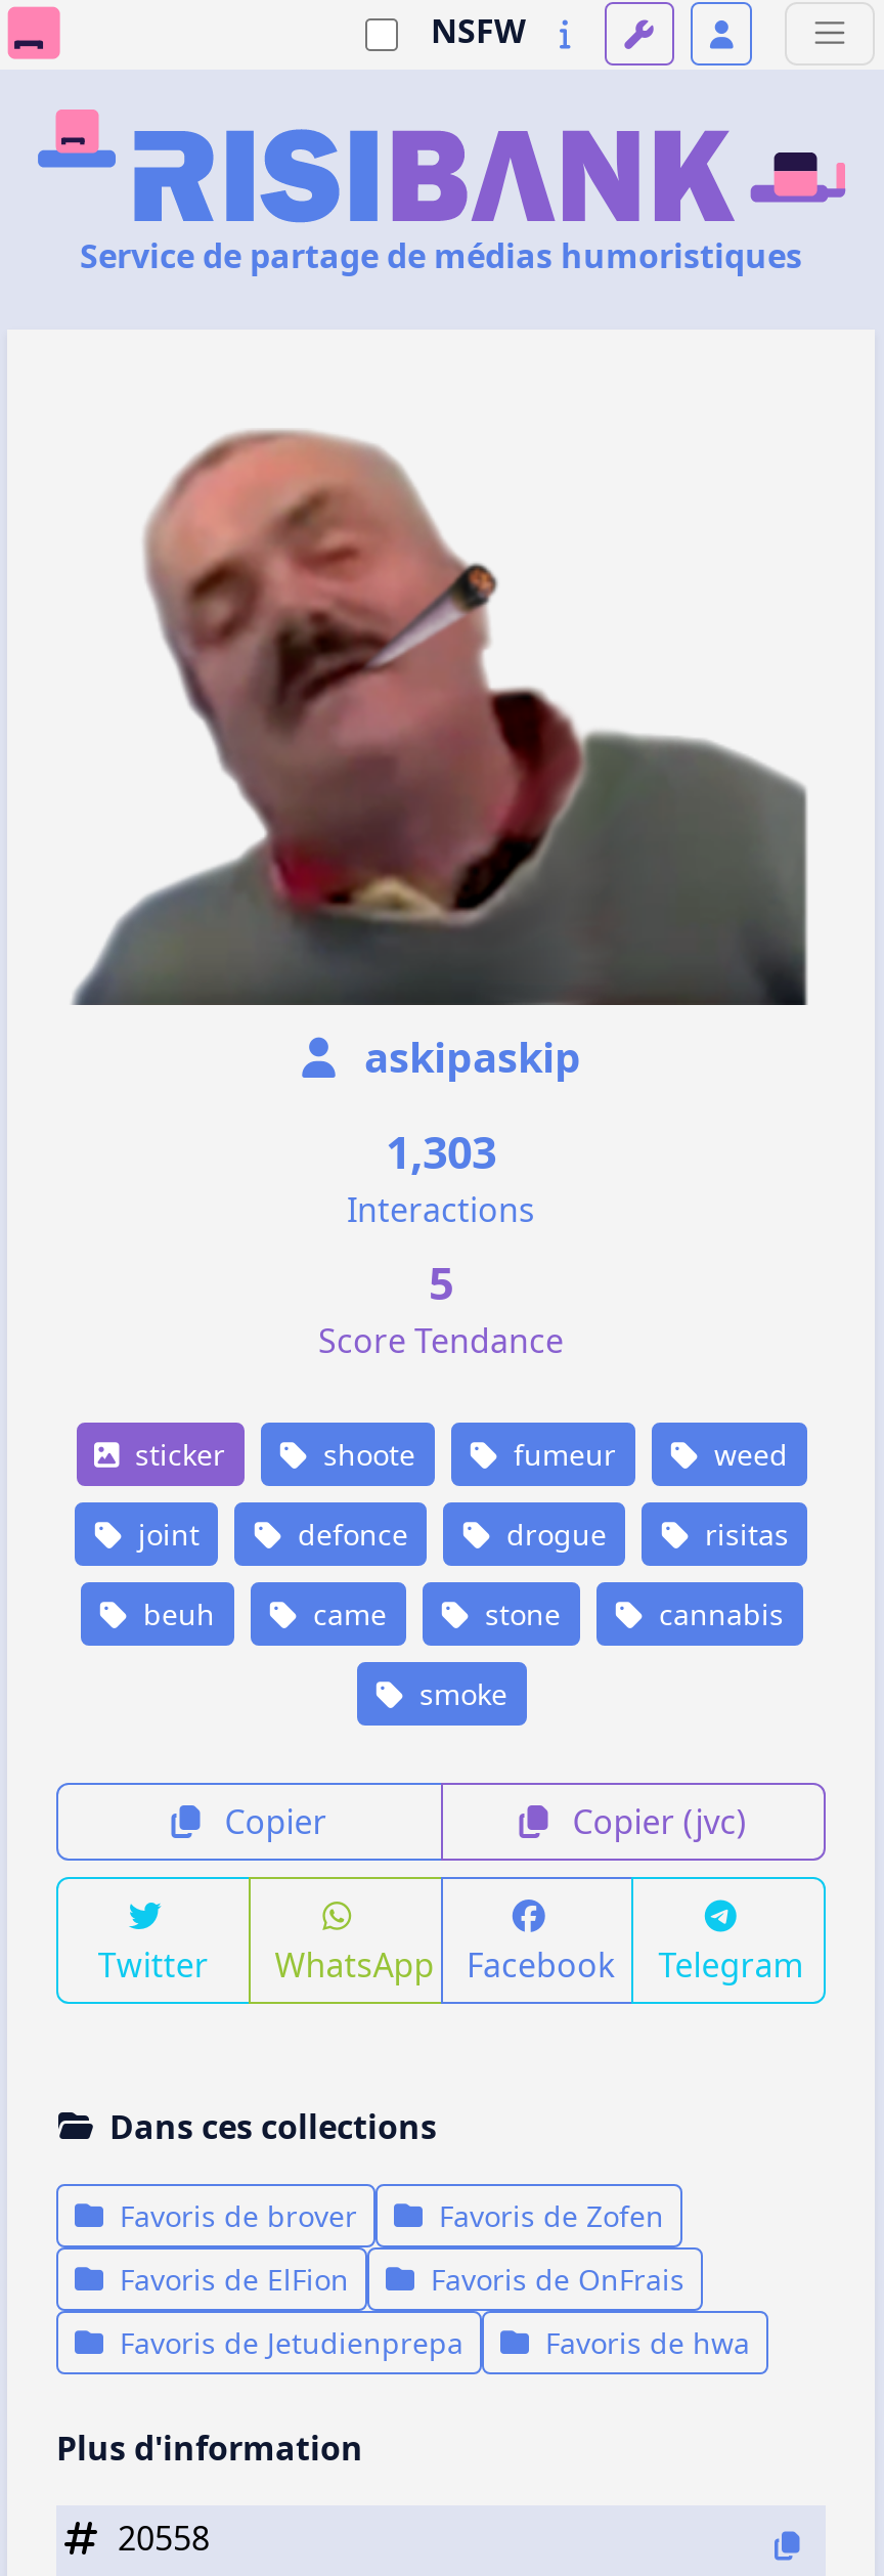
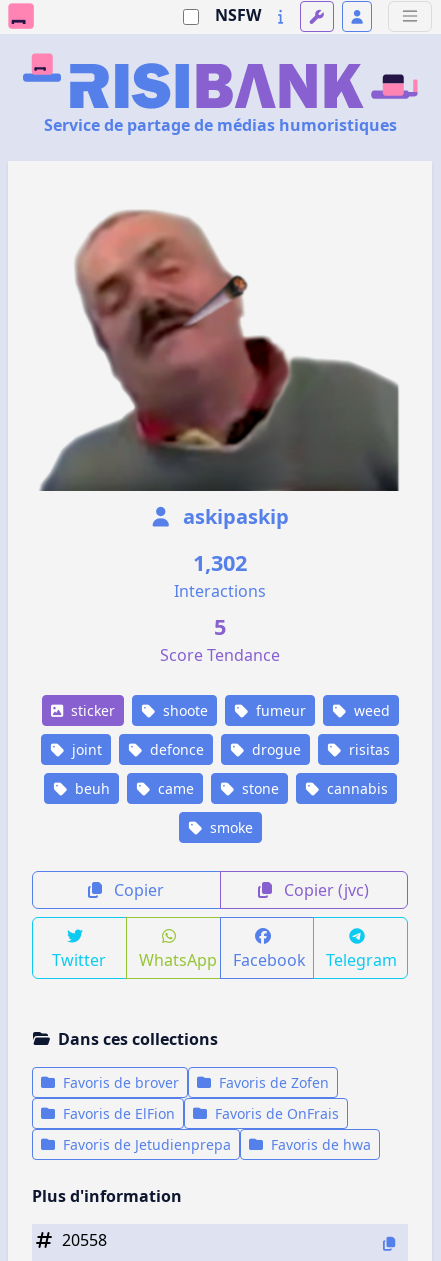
- 1,303
+ 1,302
